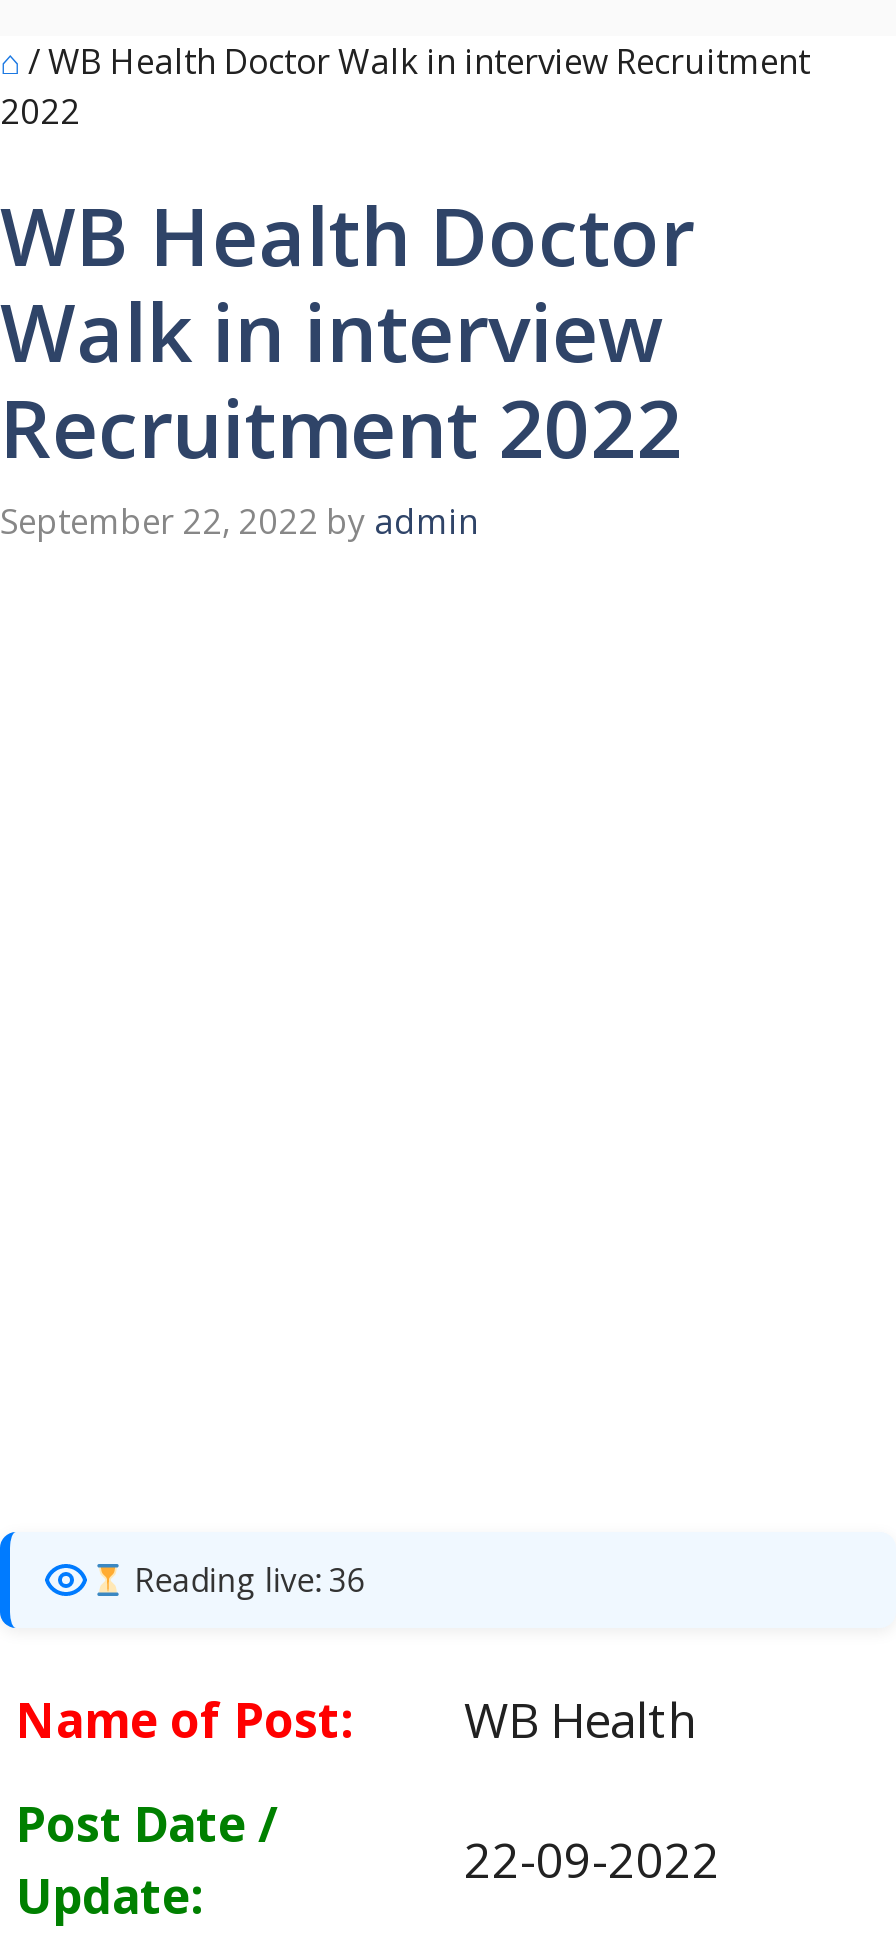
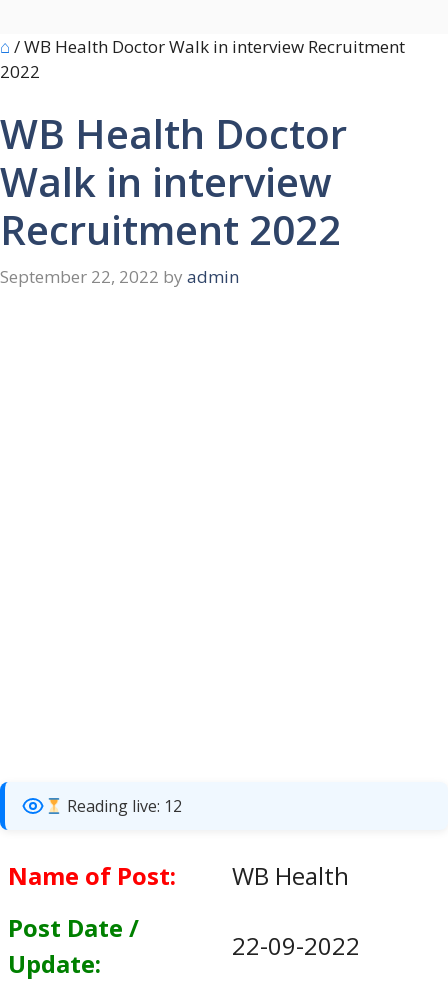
- Reading live: 36
+ Reading live: 12
